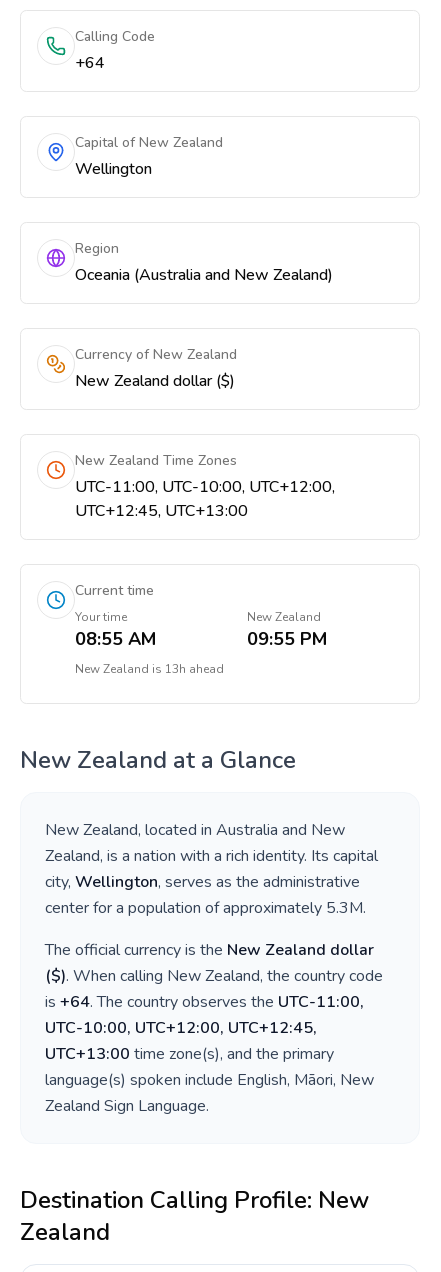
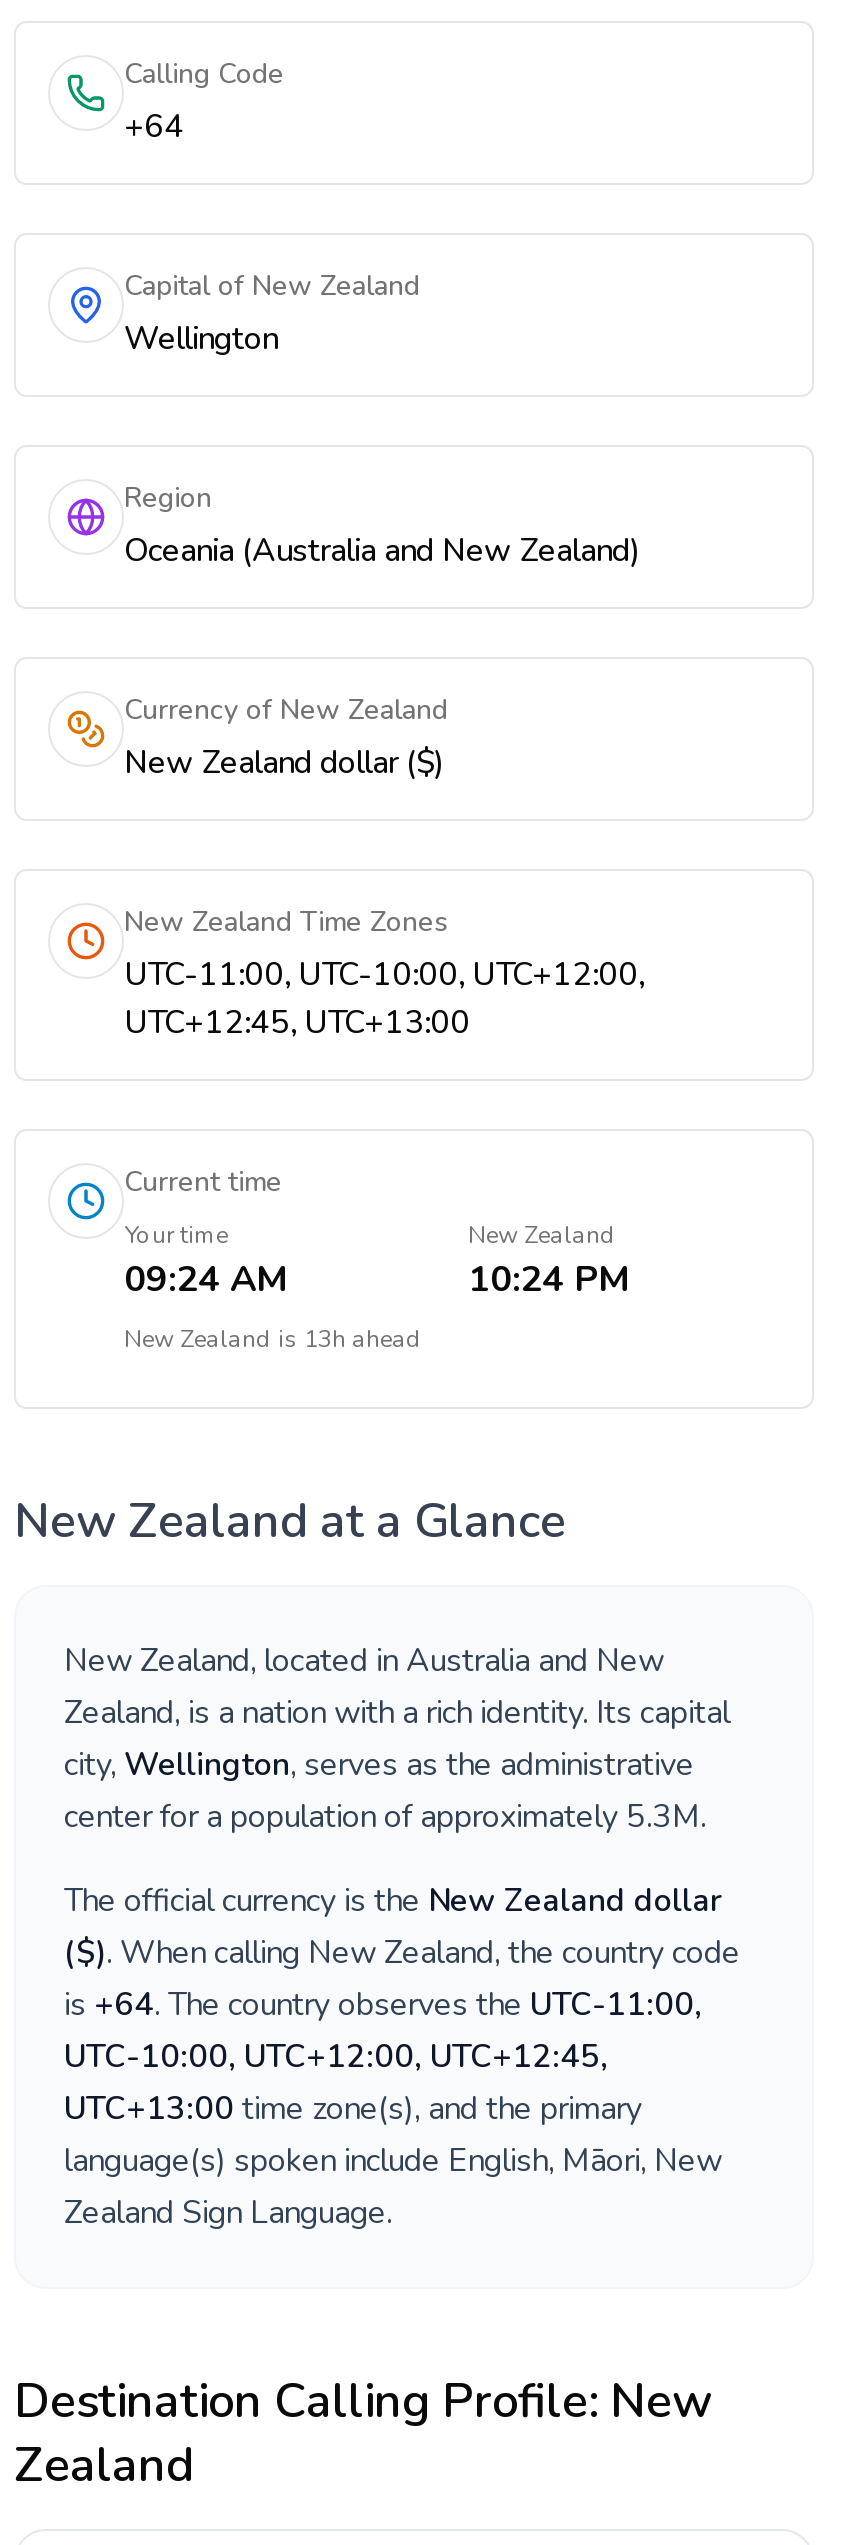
- 08:55 AM
+ 09:24 AM

- 09:55 PM
+ 10:24 PM
